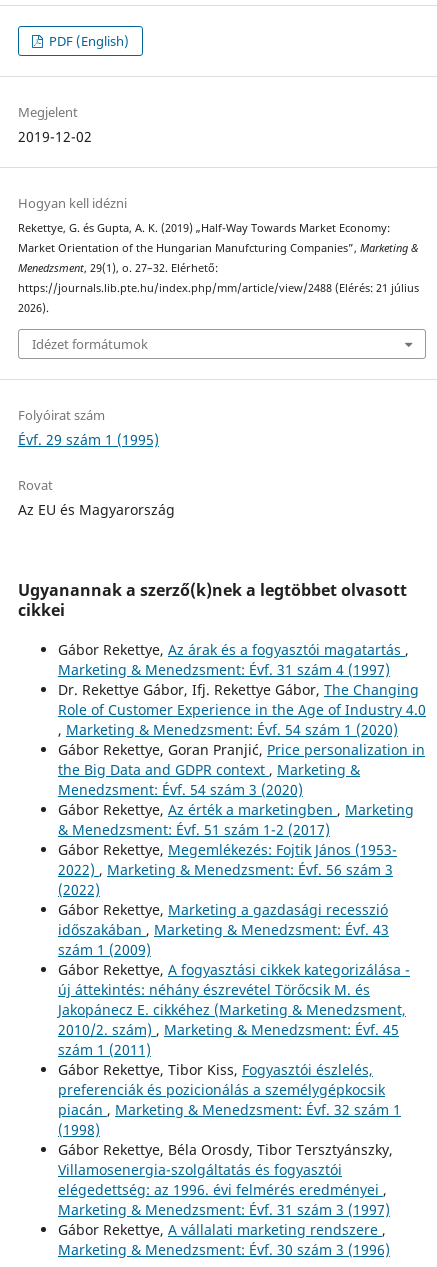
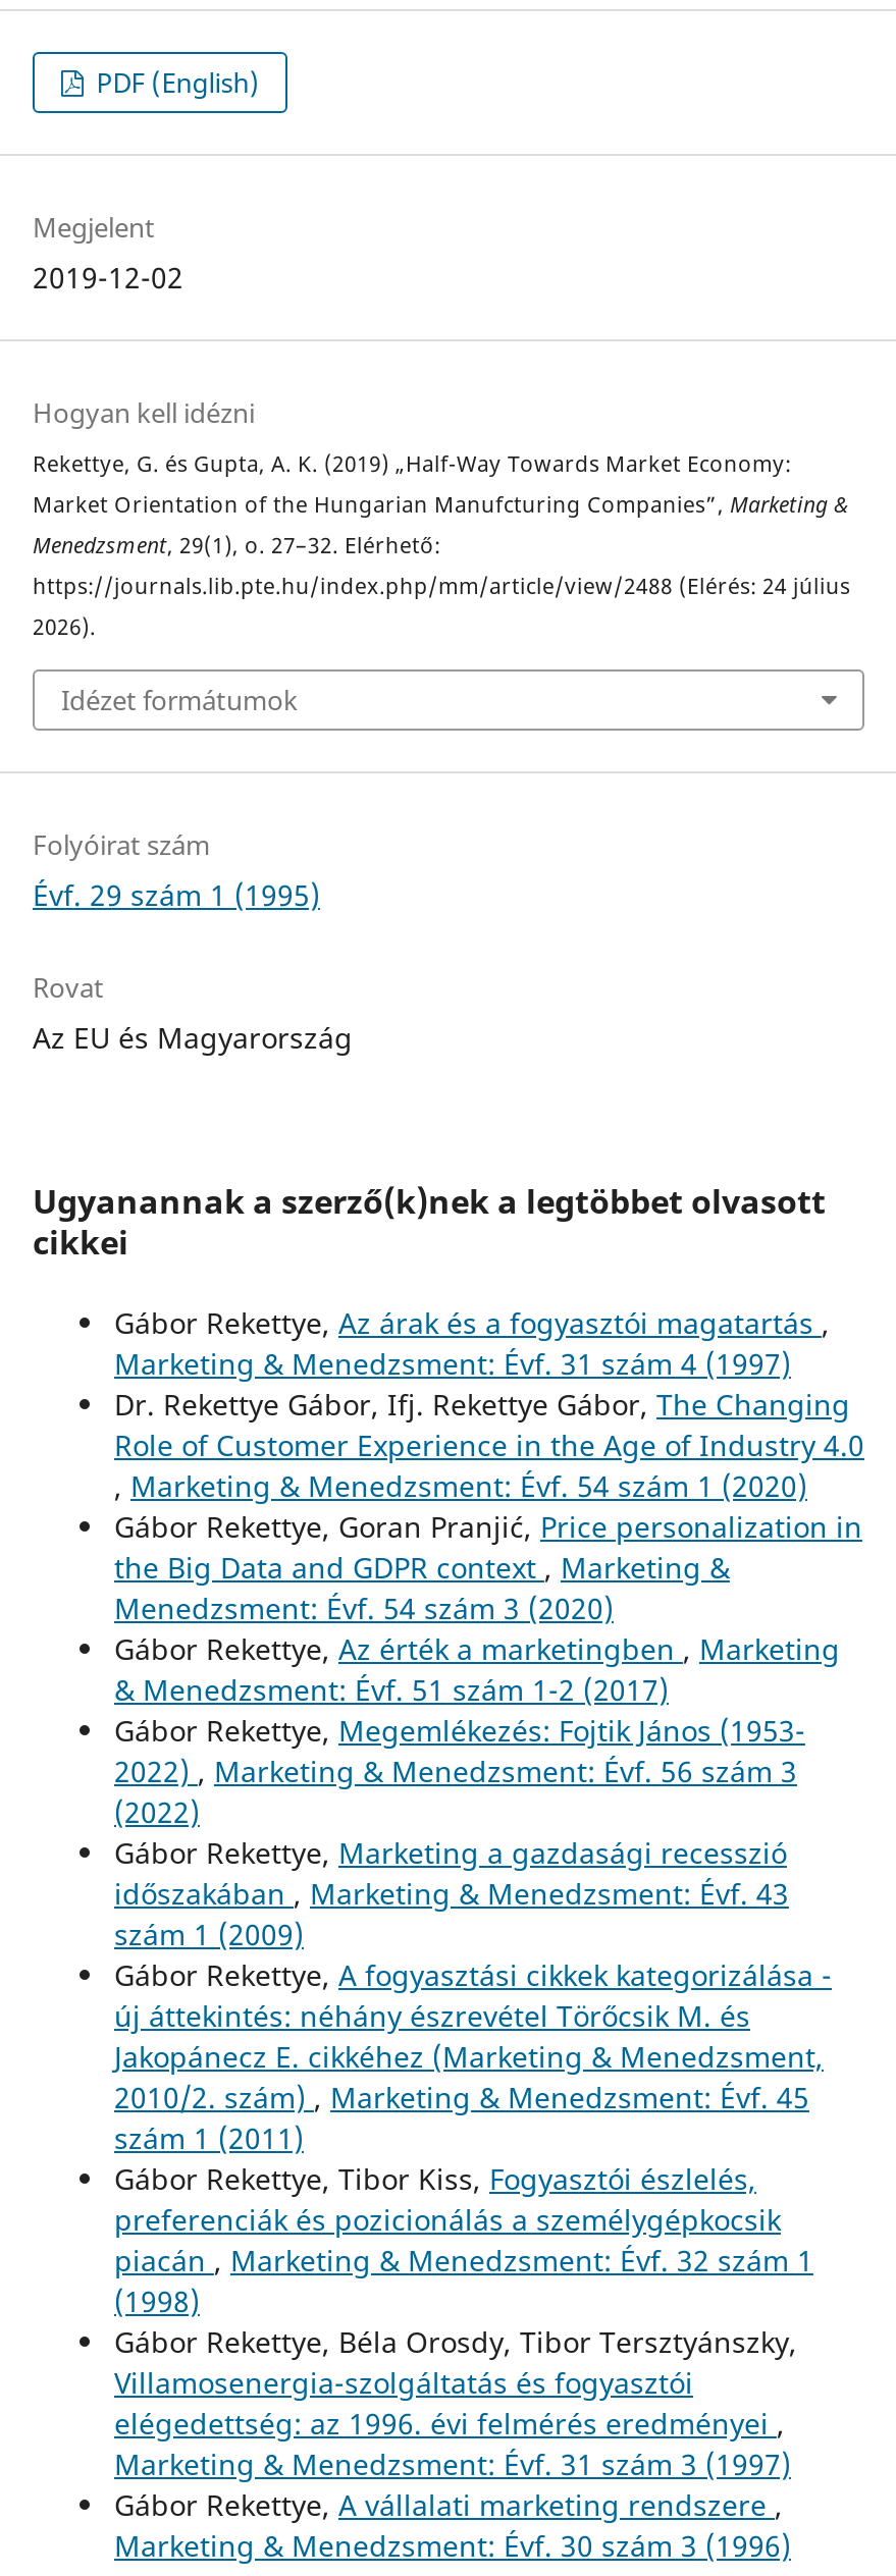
- https://journals.lib.pte.hu/index.php/mm/article/view/2488 (Elérés: 21 július
+ https://journals.lib.pte.hu/index.php/mm/article/view/2488 (Elérés: 24 július
